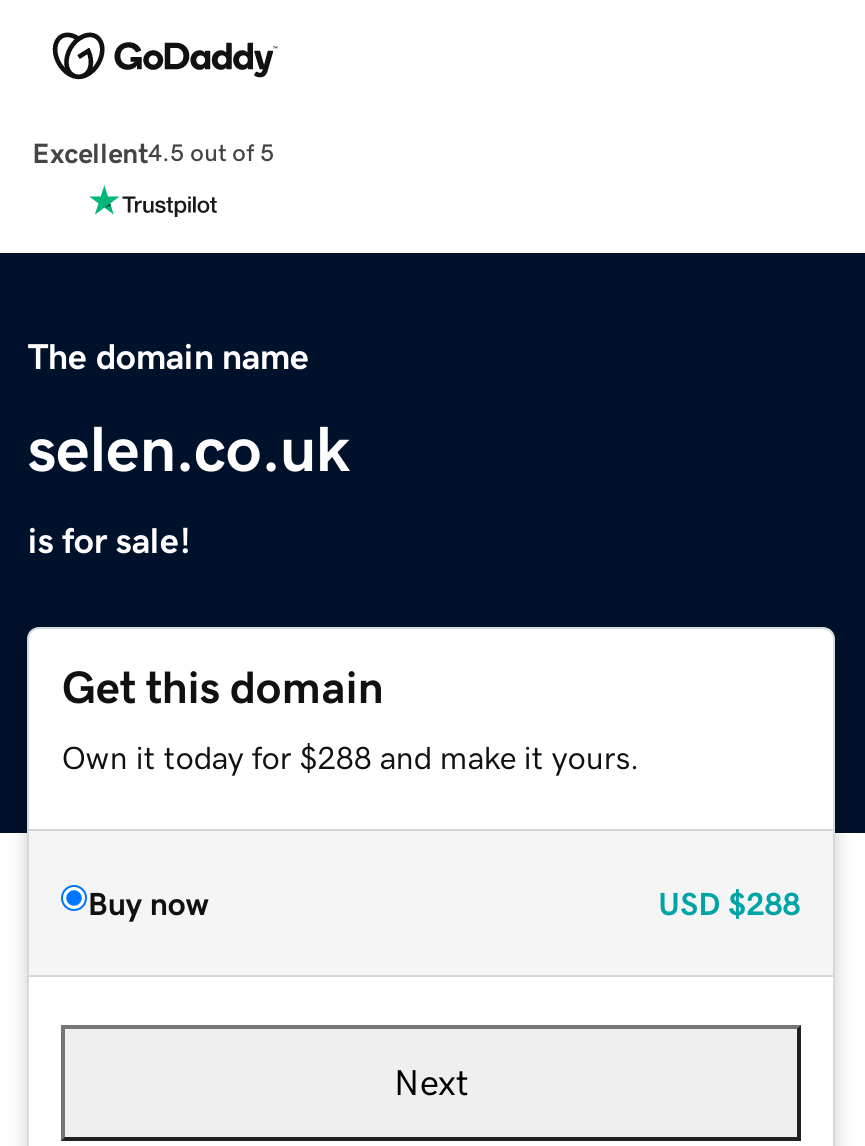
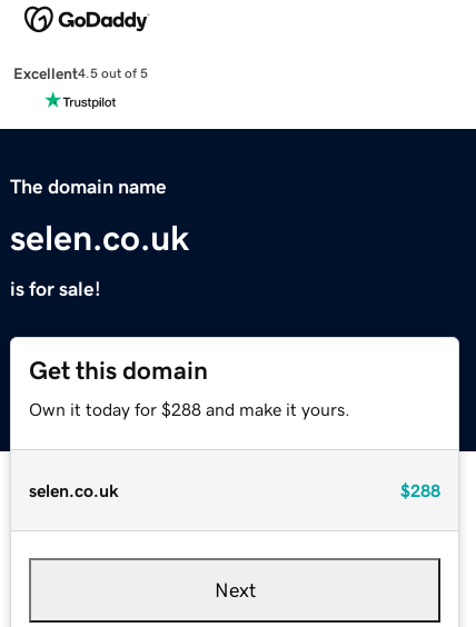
- Buy now
- USD $288
+ selen.co.uk
+ $288
